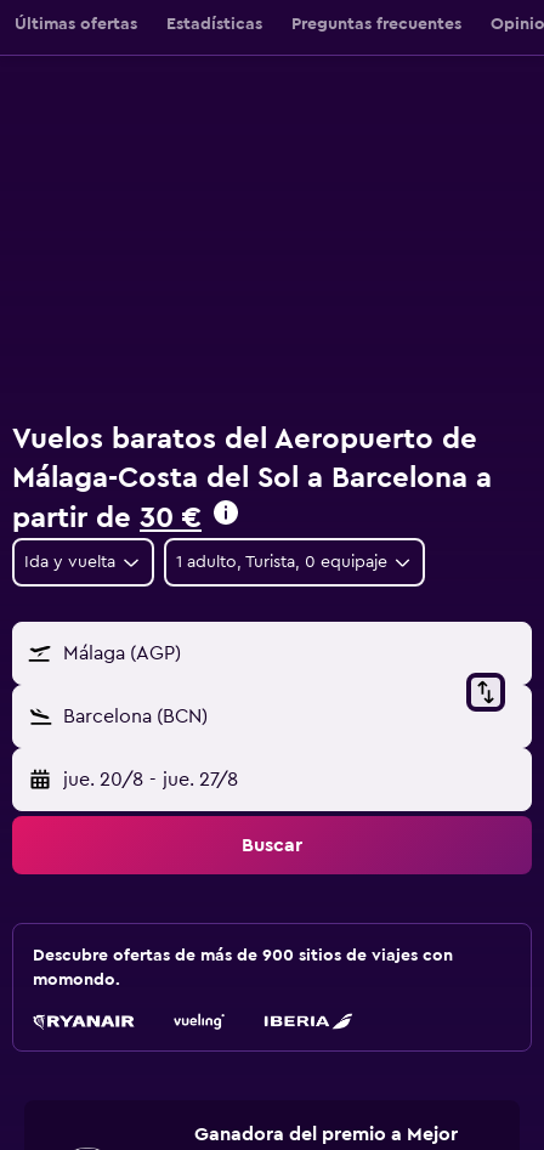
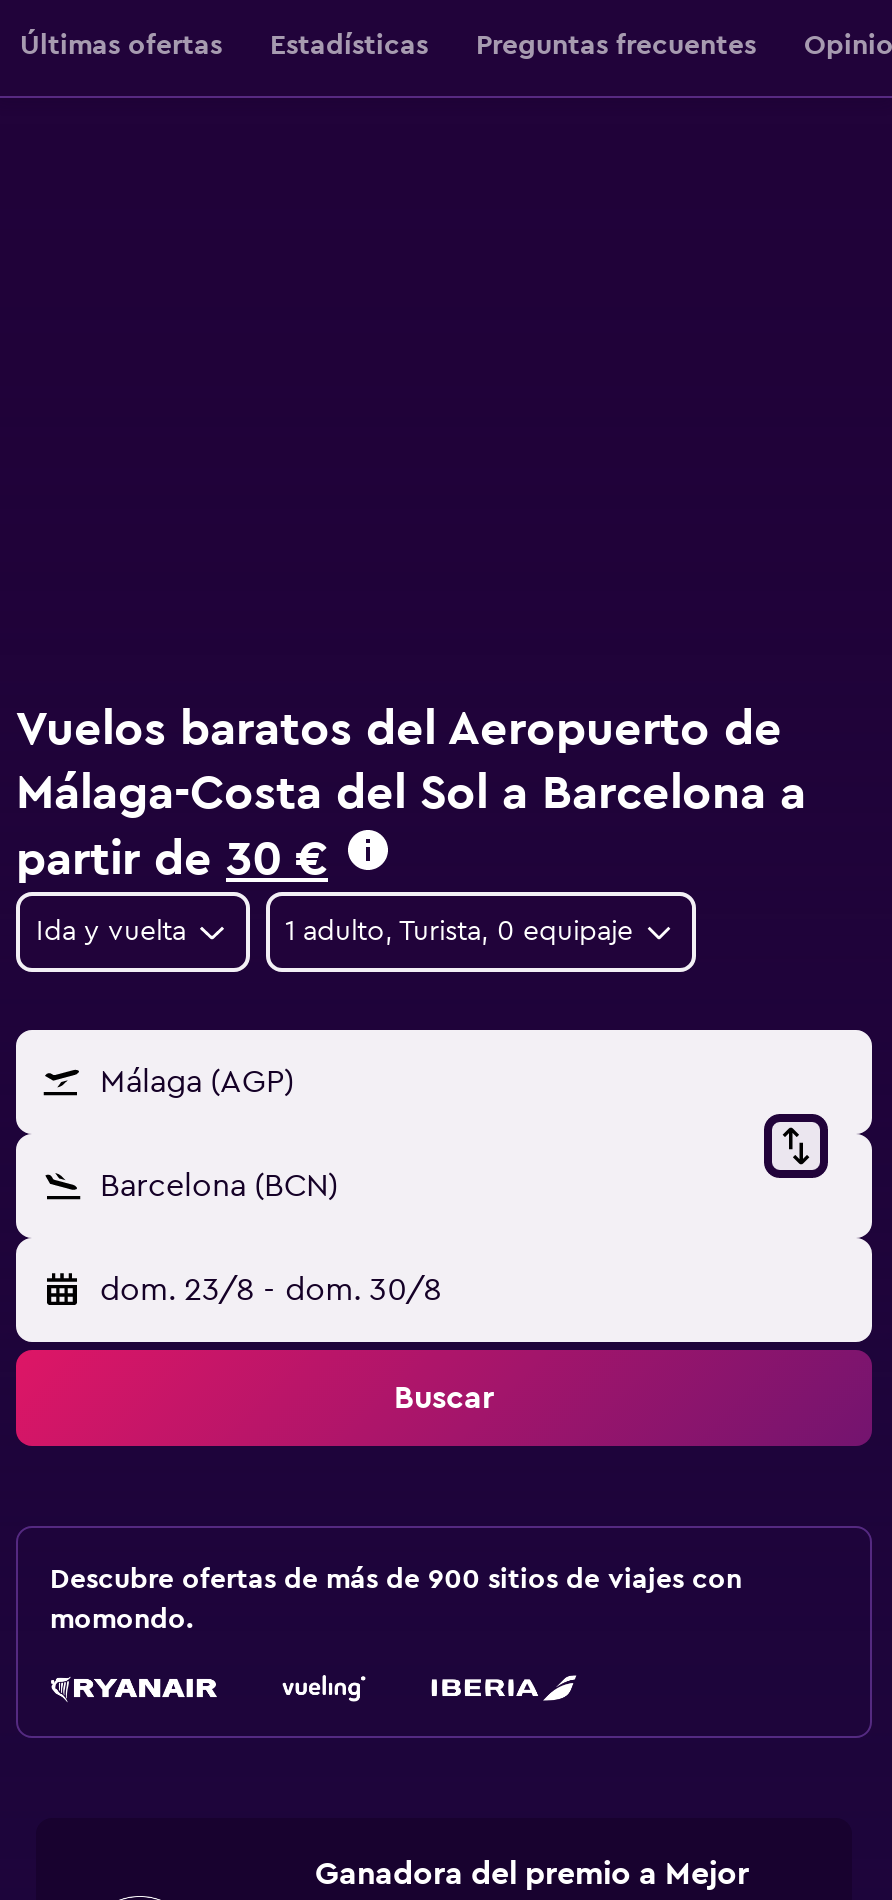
- jue. 20/8 - jue. 27/8
+ dom. 23/8 - dom. 30/8
